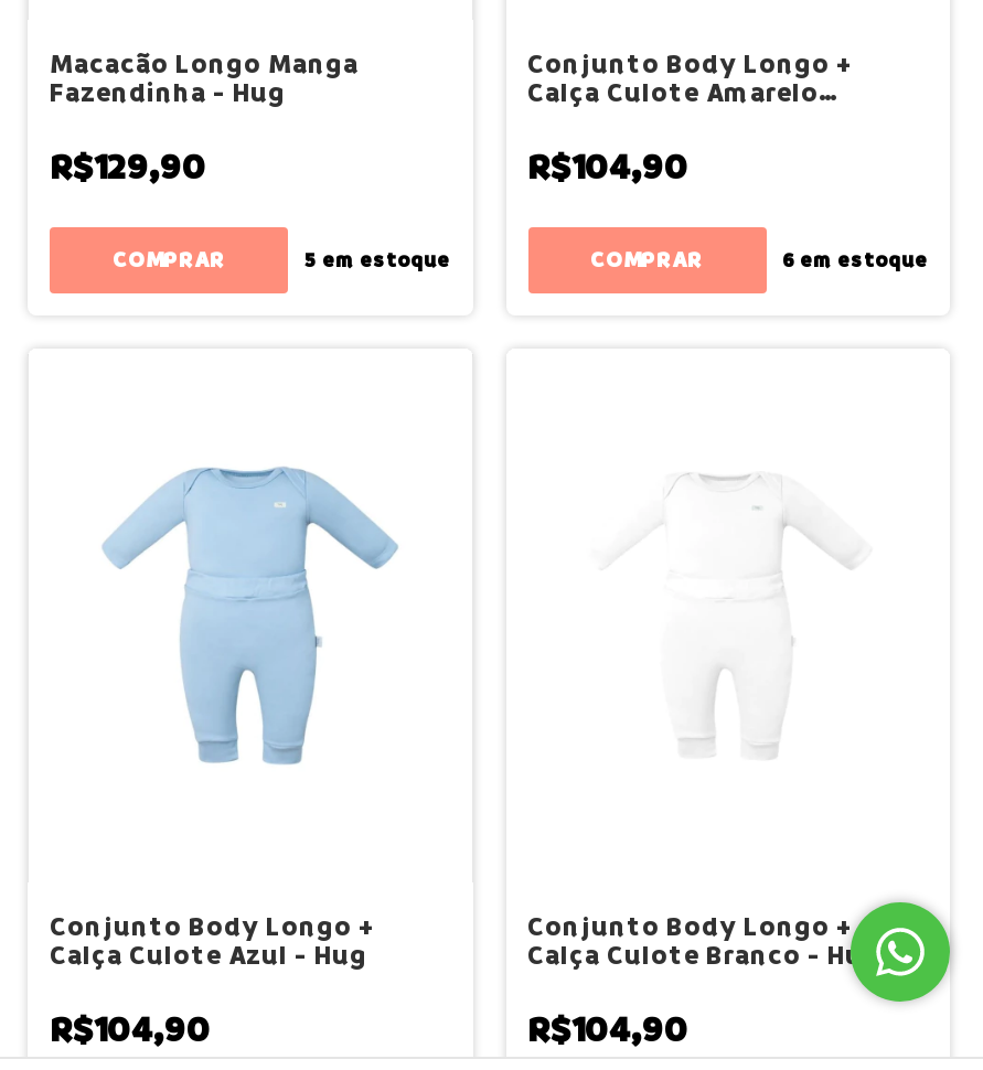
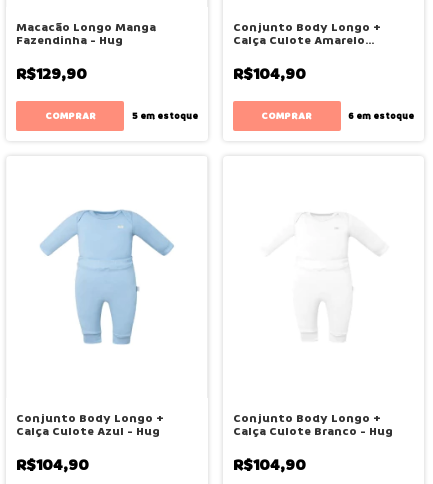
- [image]
